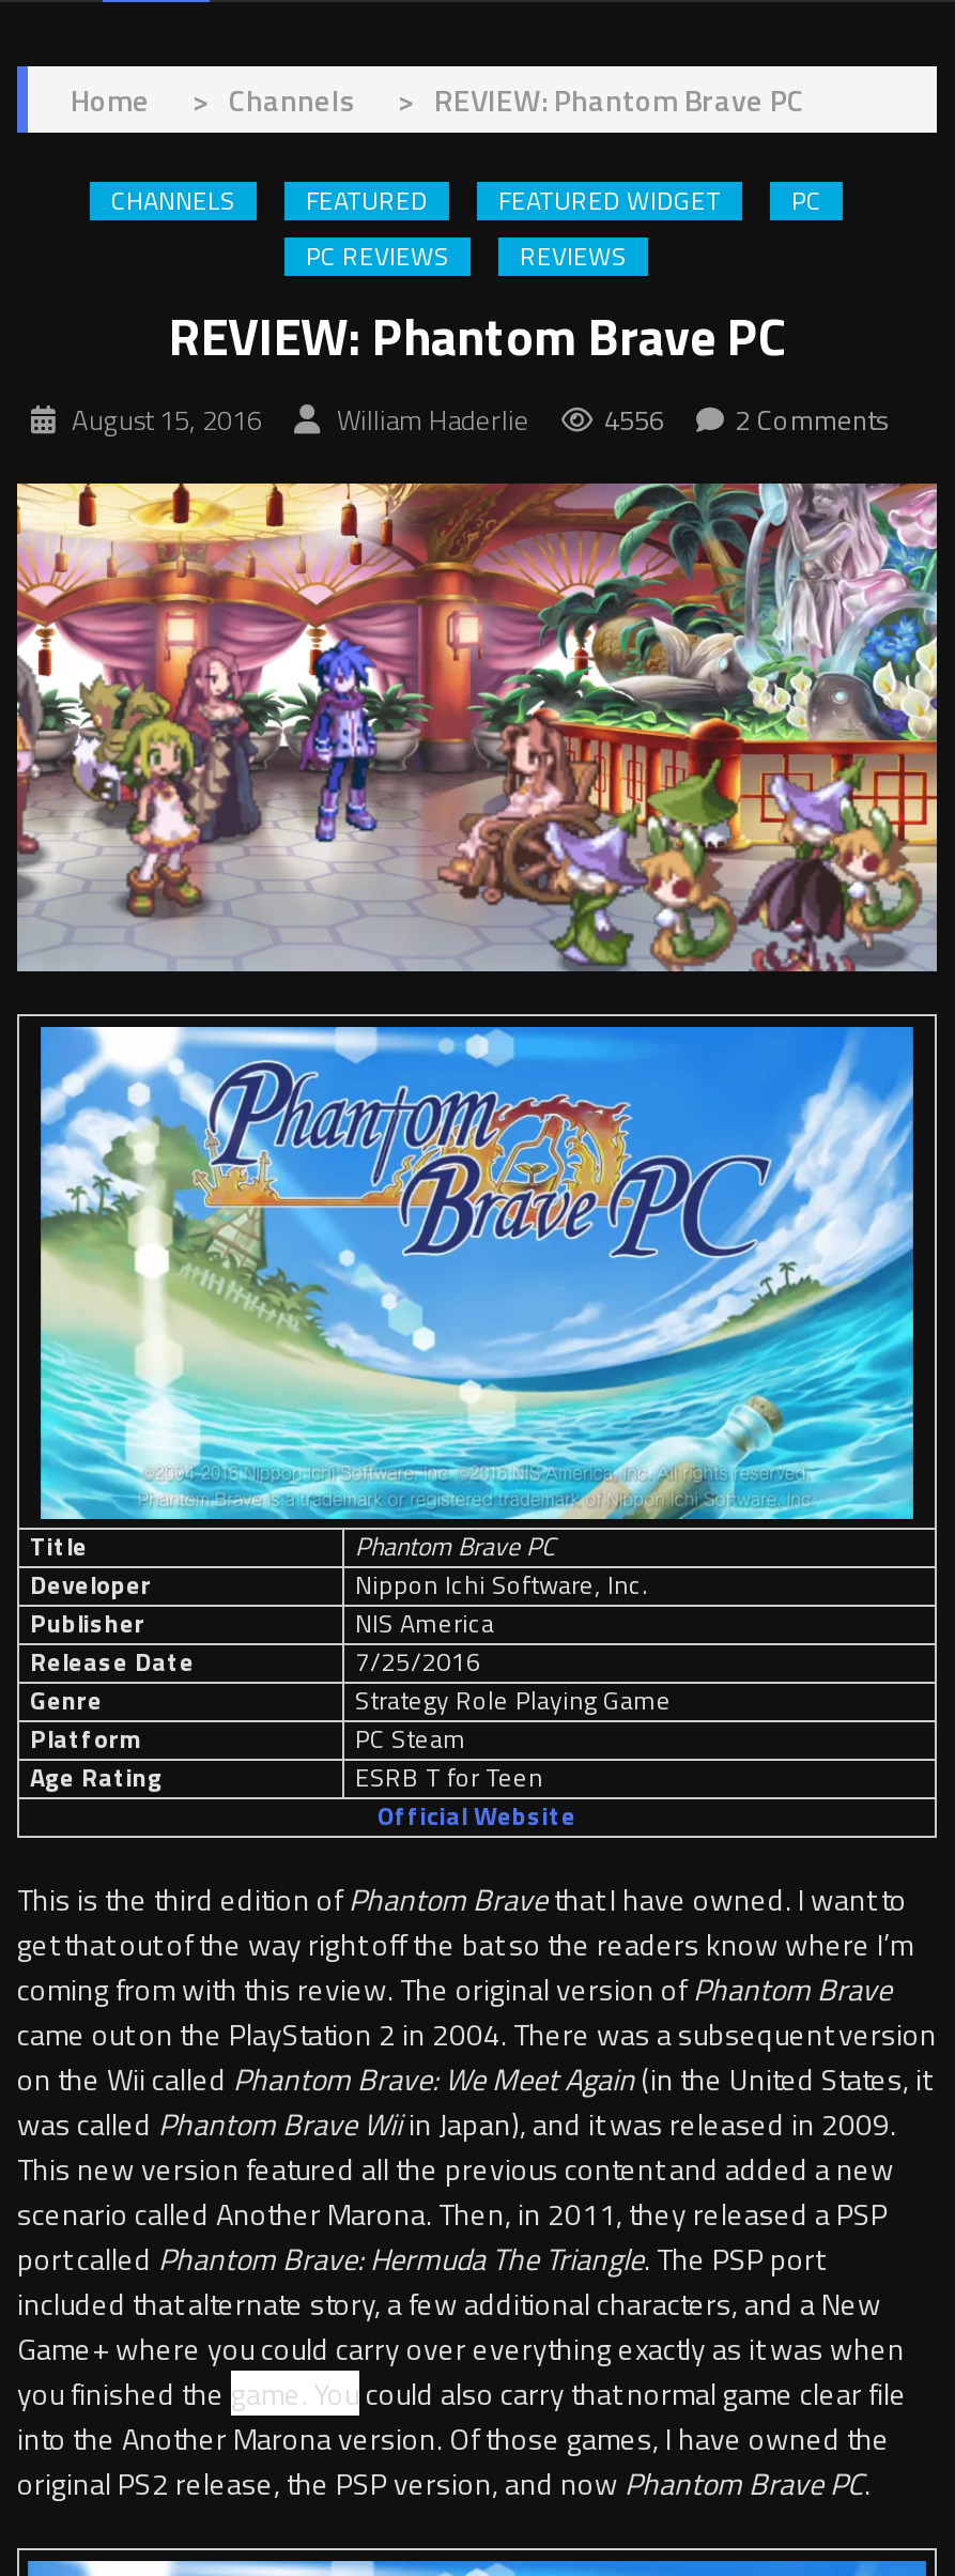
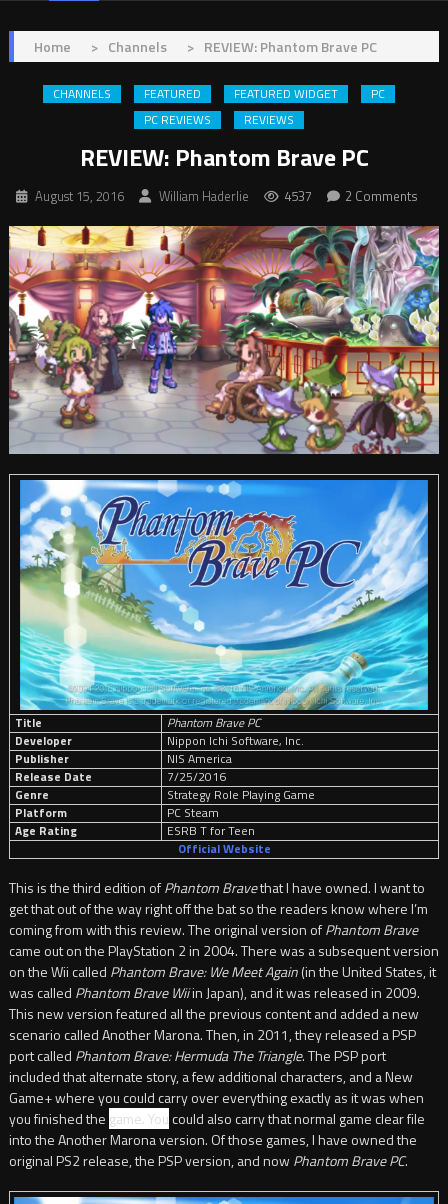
- August 15, 2016 William Haderlie 4556 2 Comments
+ August 15, 2016 William Haderlie 4537 2 Comments
